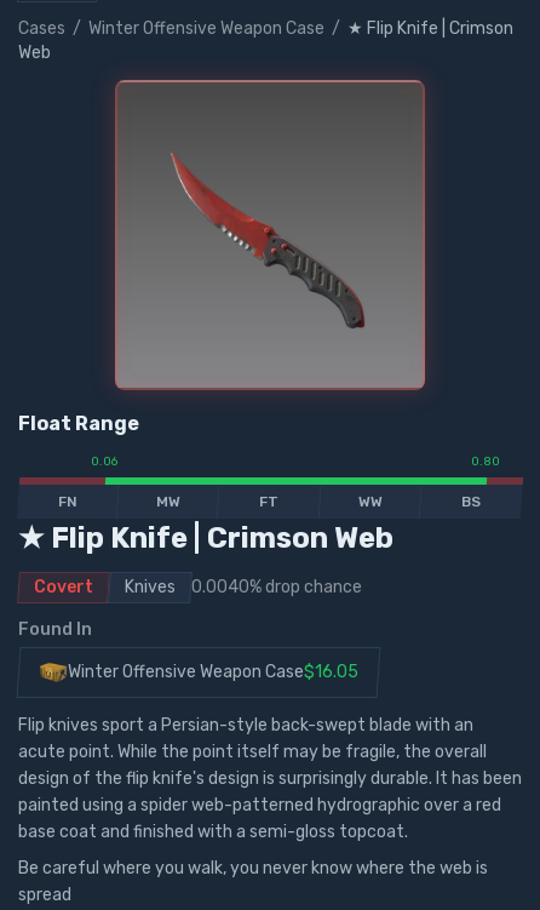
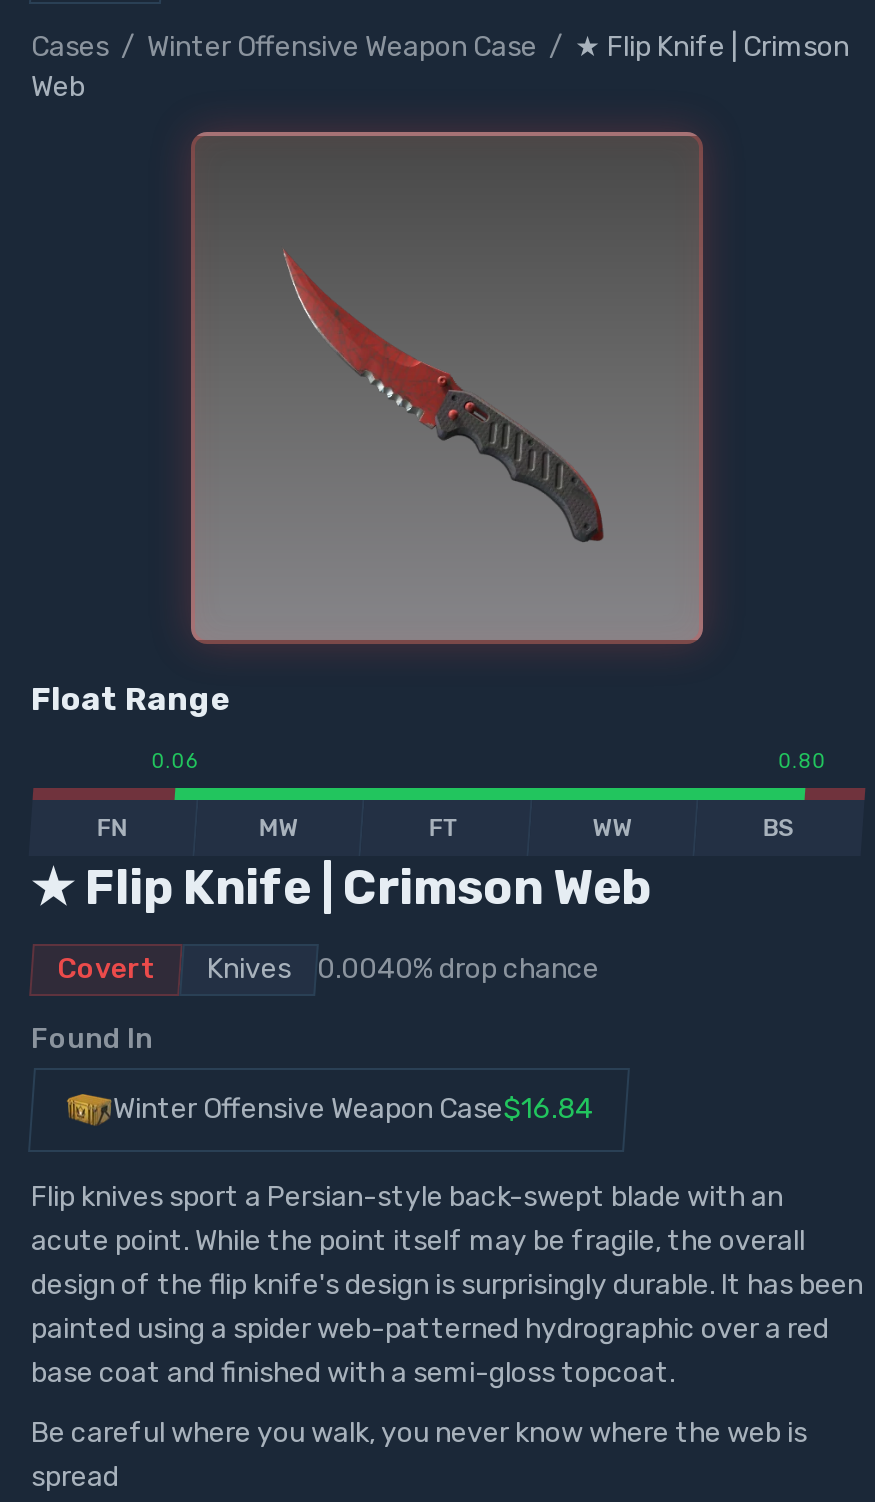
- Winter Offensive Weapon Case$16.05
+ Winter Offensive Weapon Case$16.84
